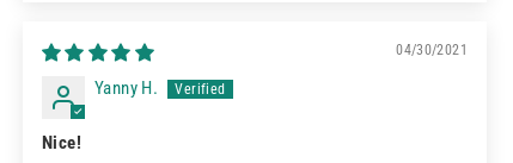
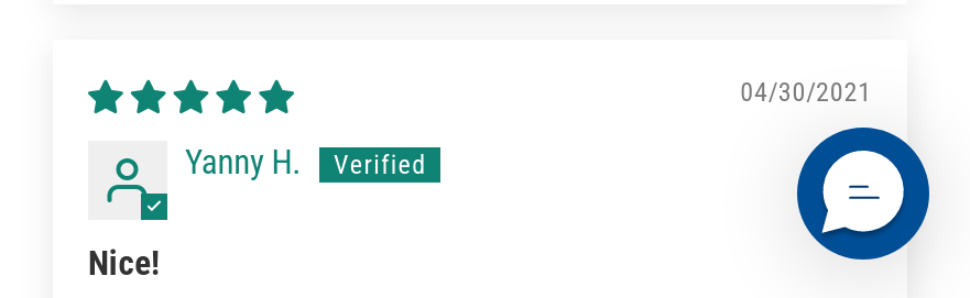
+ [image]
